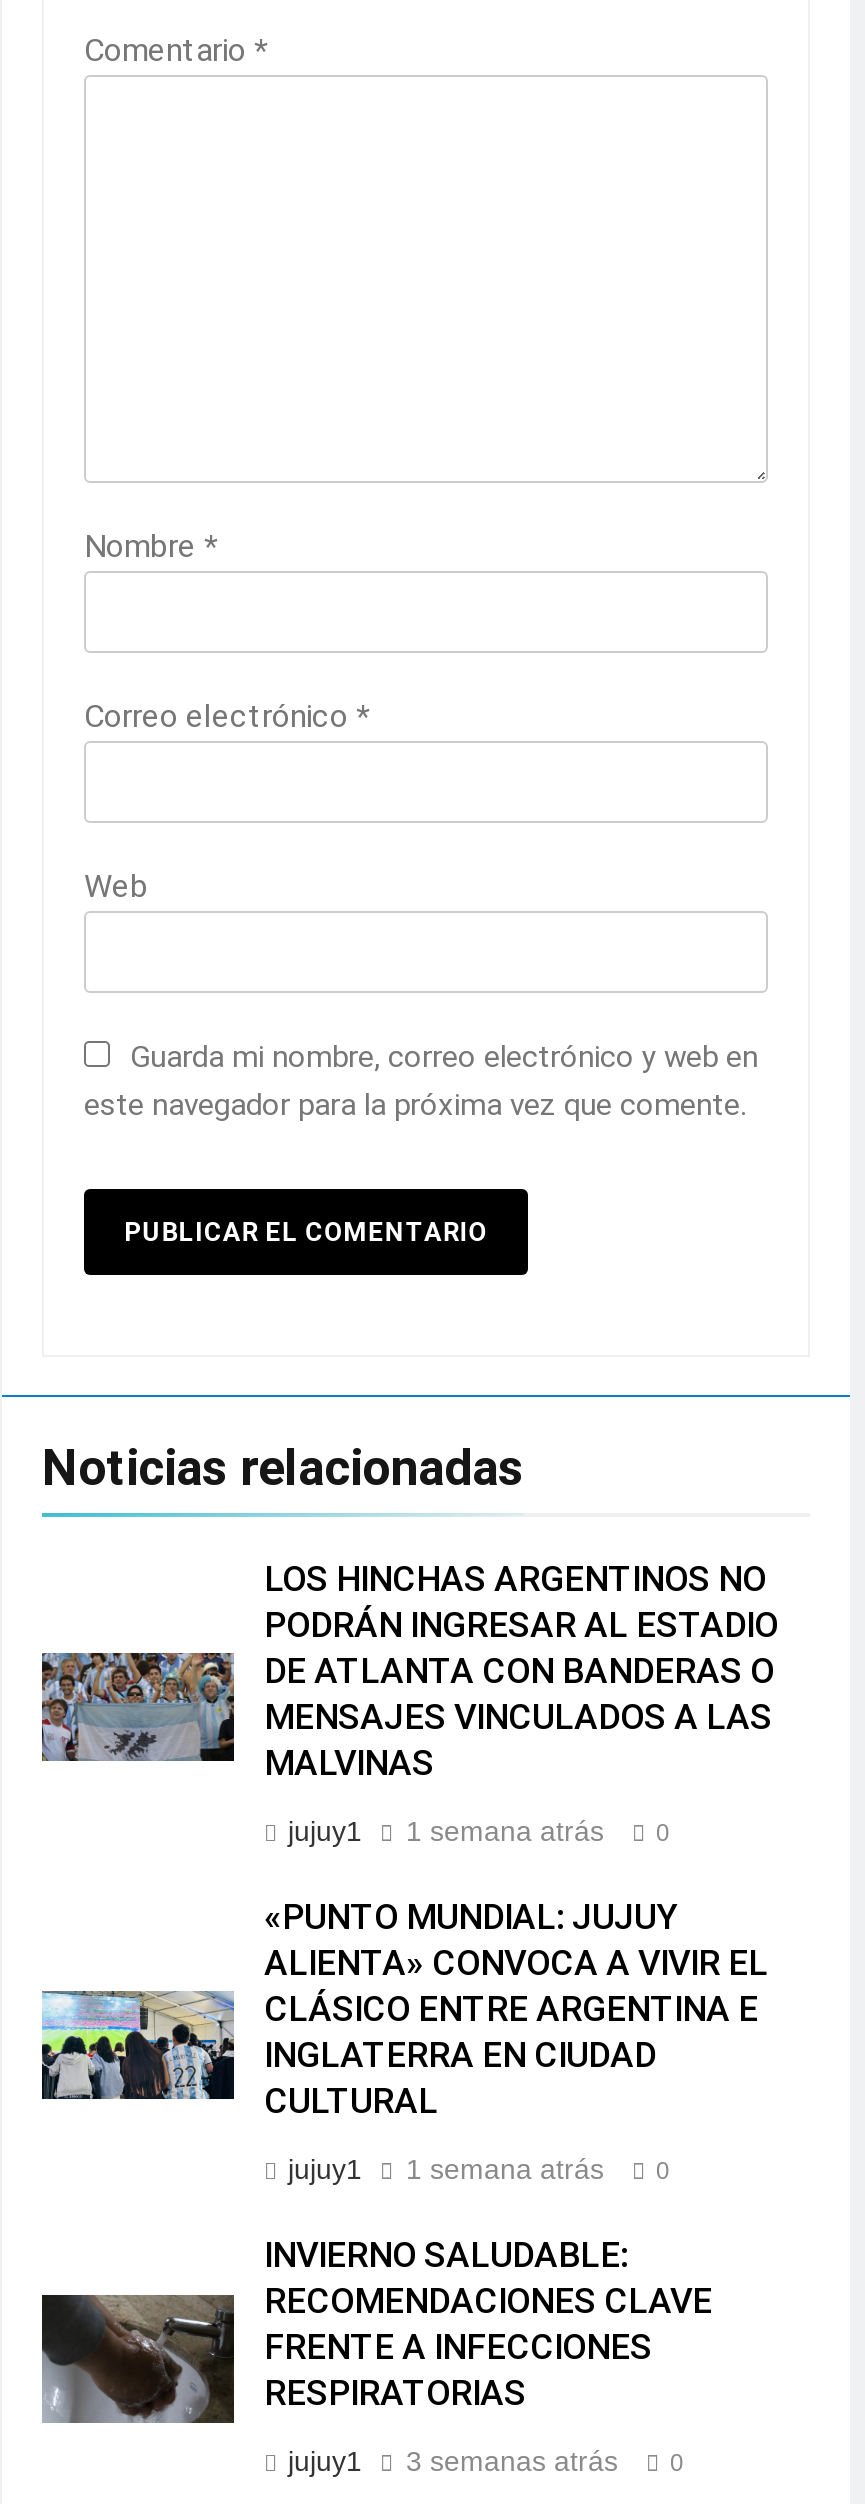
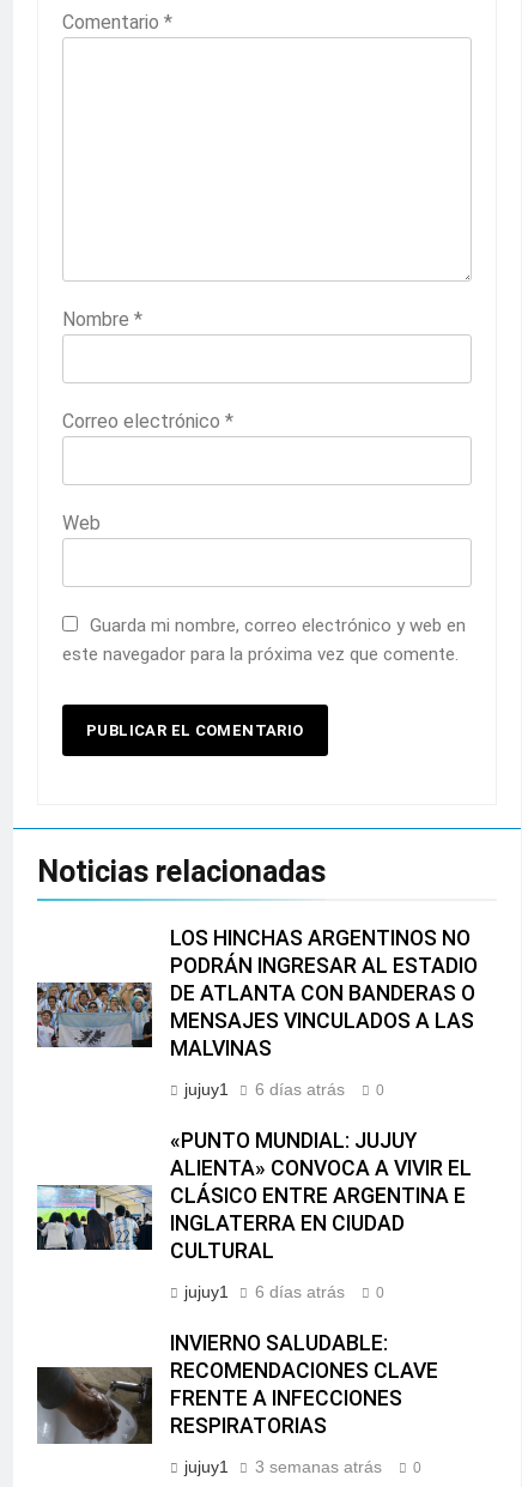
- jujuy1 1 semana atrás 0
+ jujuy1 6 días atrás 0

- jujuy1 1 semana atrás 0
+ jujuy1 6 días atrás 0
